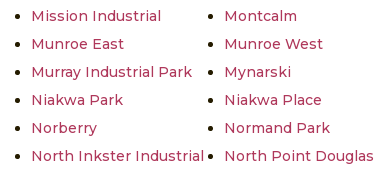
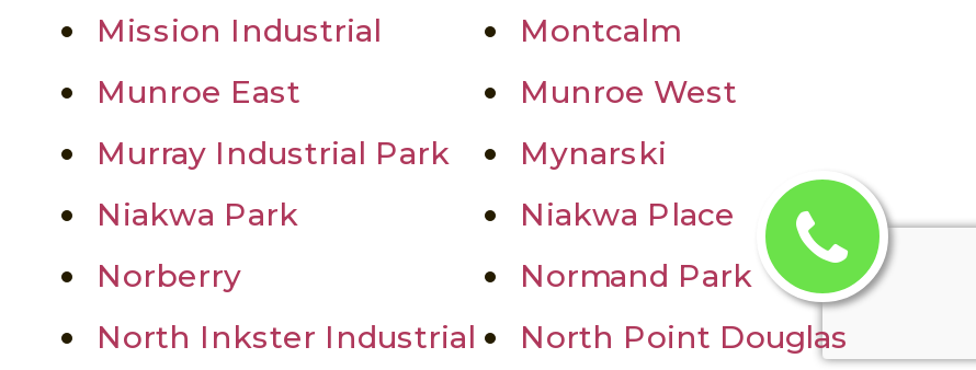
+ [image]
